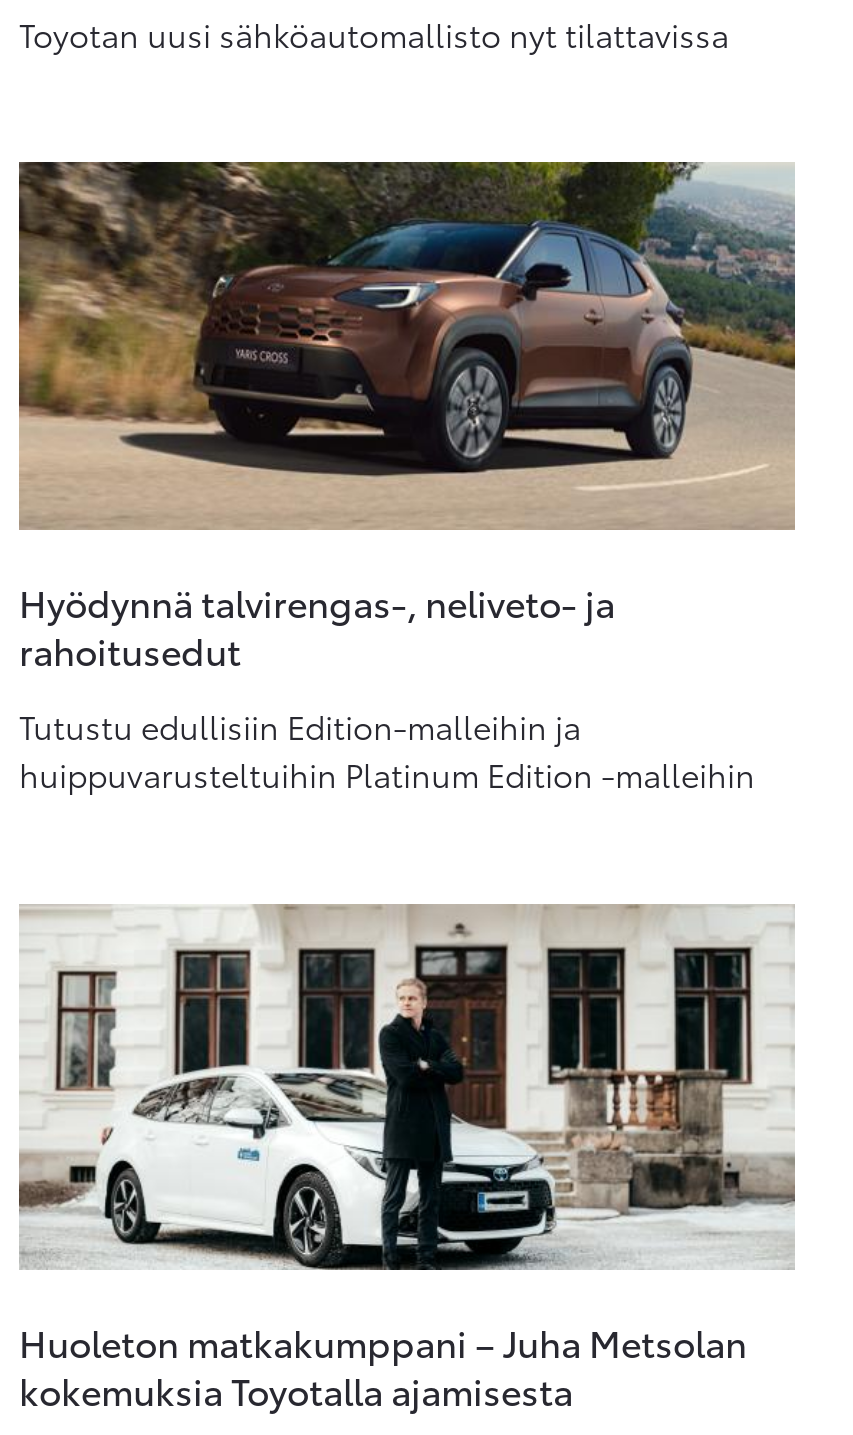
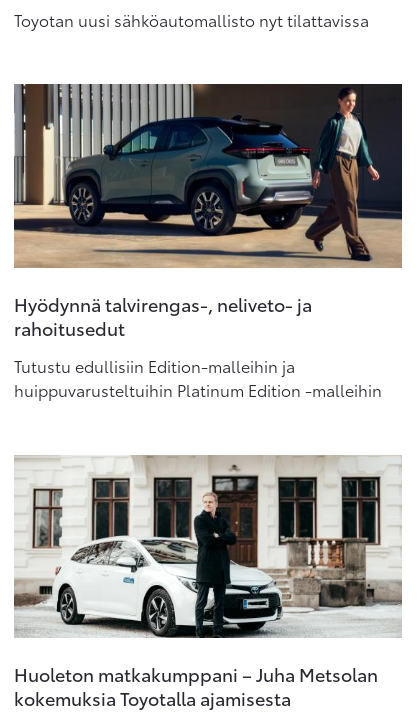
- [image]
+ [image]
